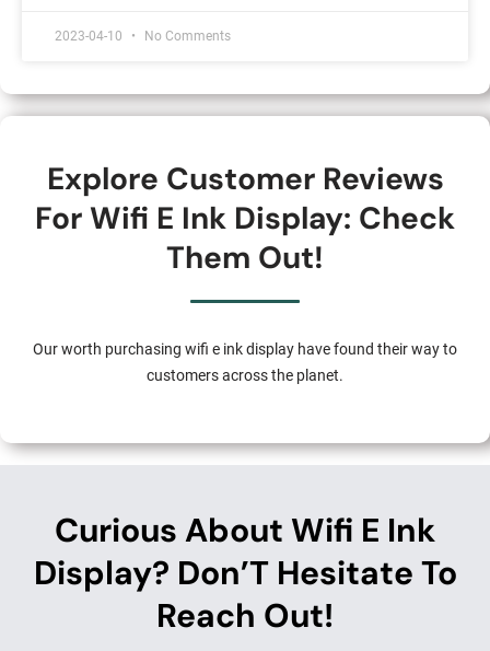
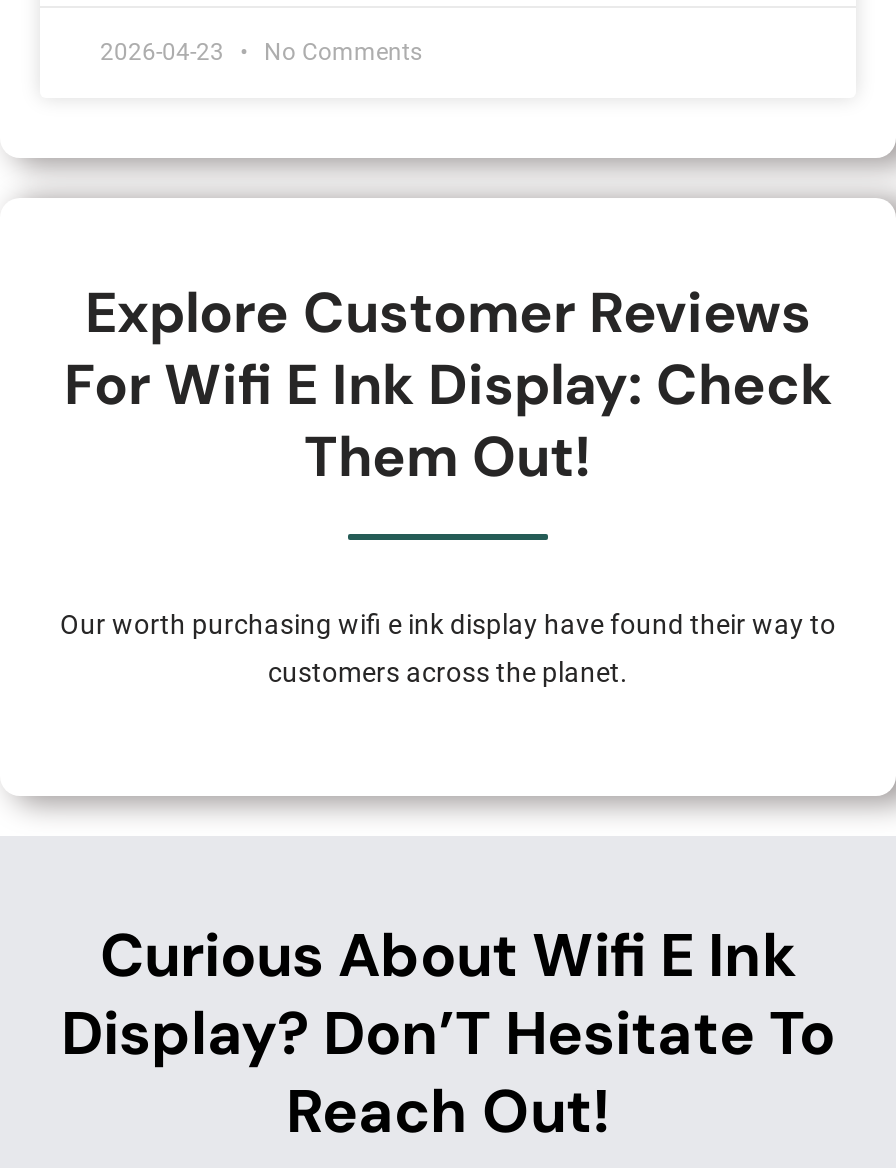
- 2023-04-10 No Comments
+ 2026-04-23 No Comments
